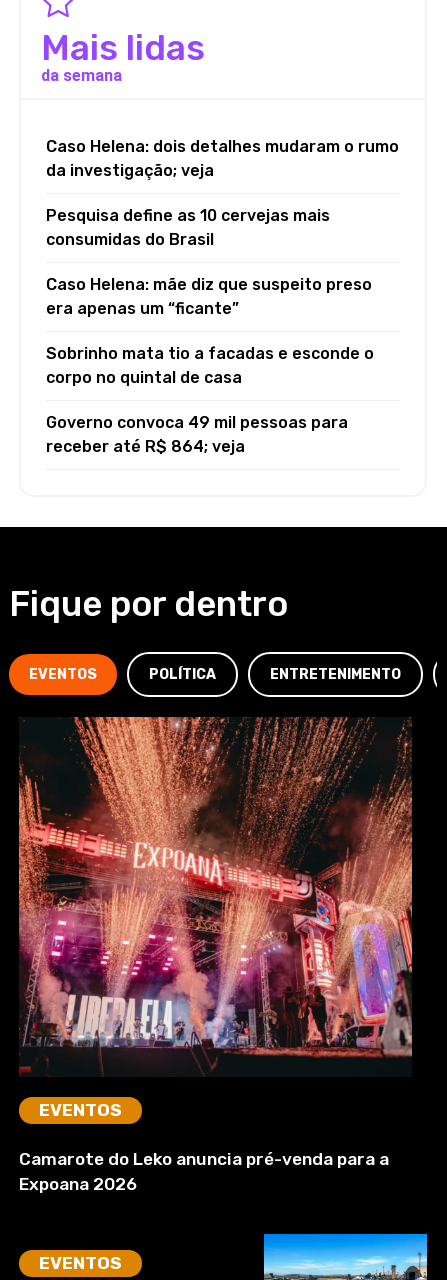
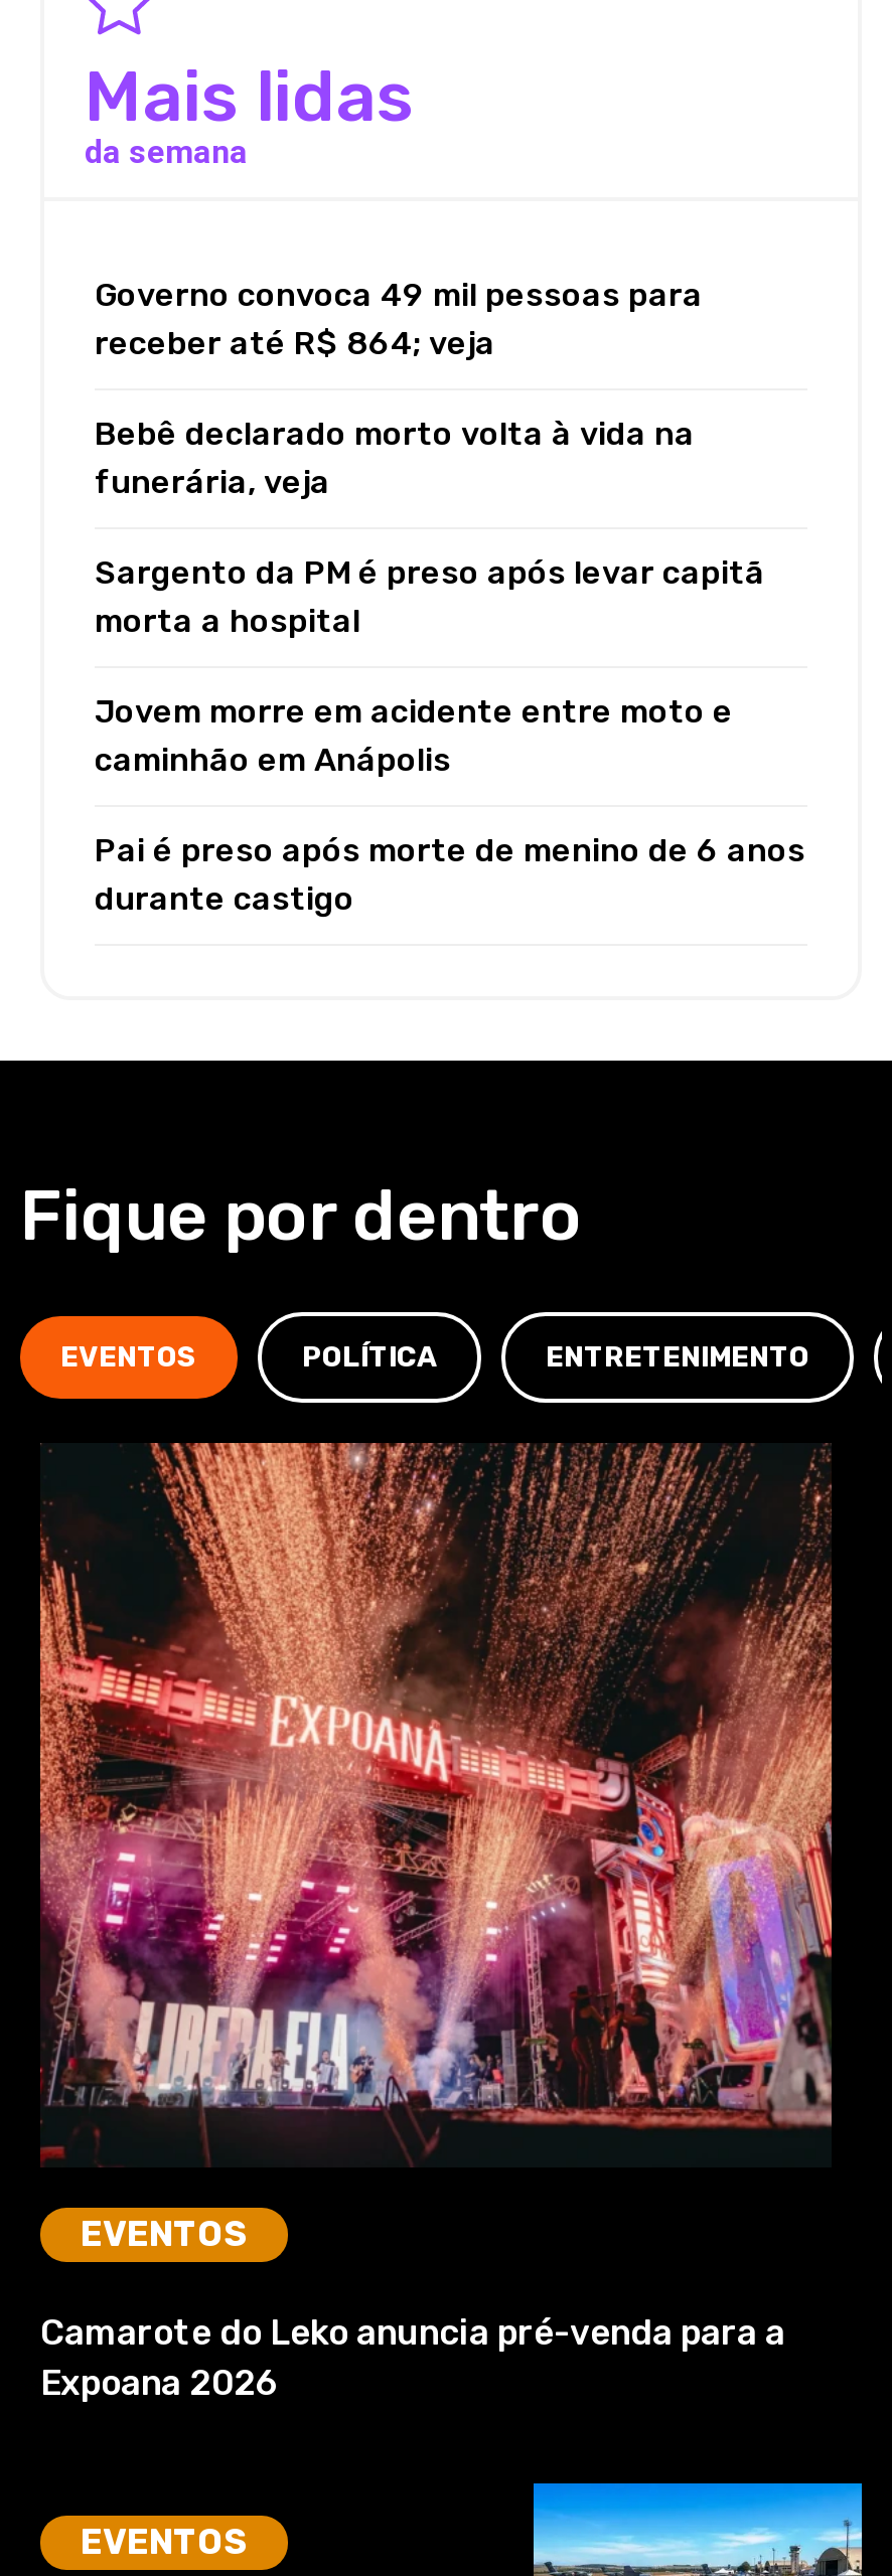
- Caso Helena: dois detalhes mudaram o rumo
- da investigação; veja
- Pesquisa define as 10 cervejas mais
- consumidas do Brasil
- Caso Helena: mãe diz que suspeito preso
- era apenas um “ficante”
- Sobrinho mata tio a facadas e esconde o
- corpo no quintal de casa

moved up: Governo convoca 49 mil pessoas para | receber até R$ 864; veja

+ Bebê declarado morto volta à vida na
+ funerária, veja
+ Sargento da PM é preso após levar capitã
+ morta a hospital
+ Jovem morre em acidente entre moto e
+ caminhão em Anápolis
+ Pai é preso após morte de menino de 6 anos
+ durante castigo
